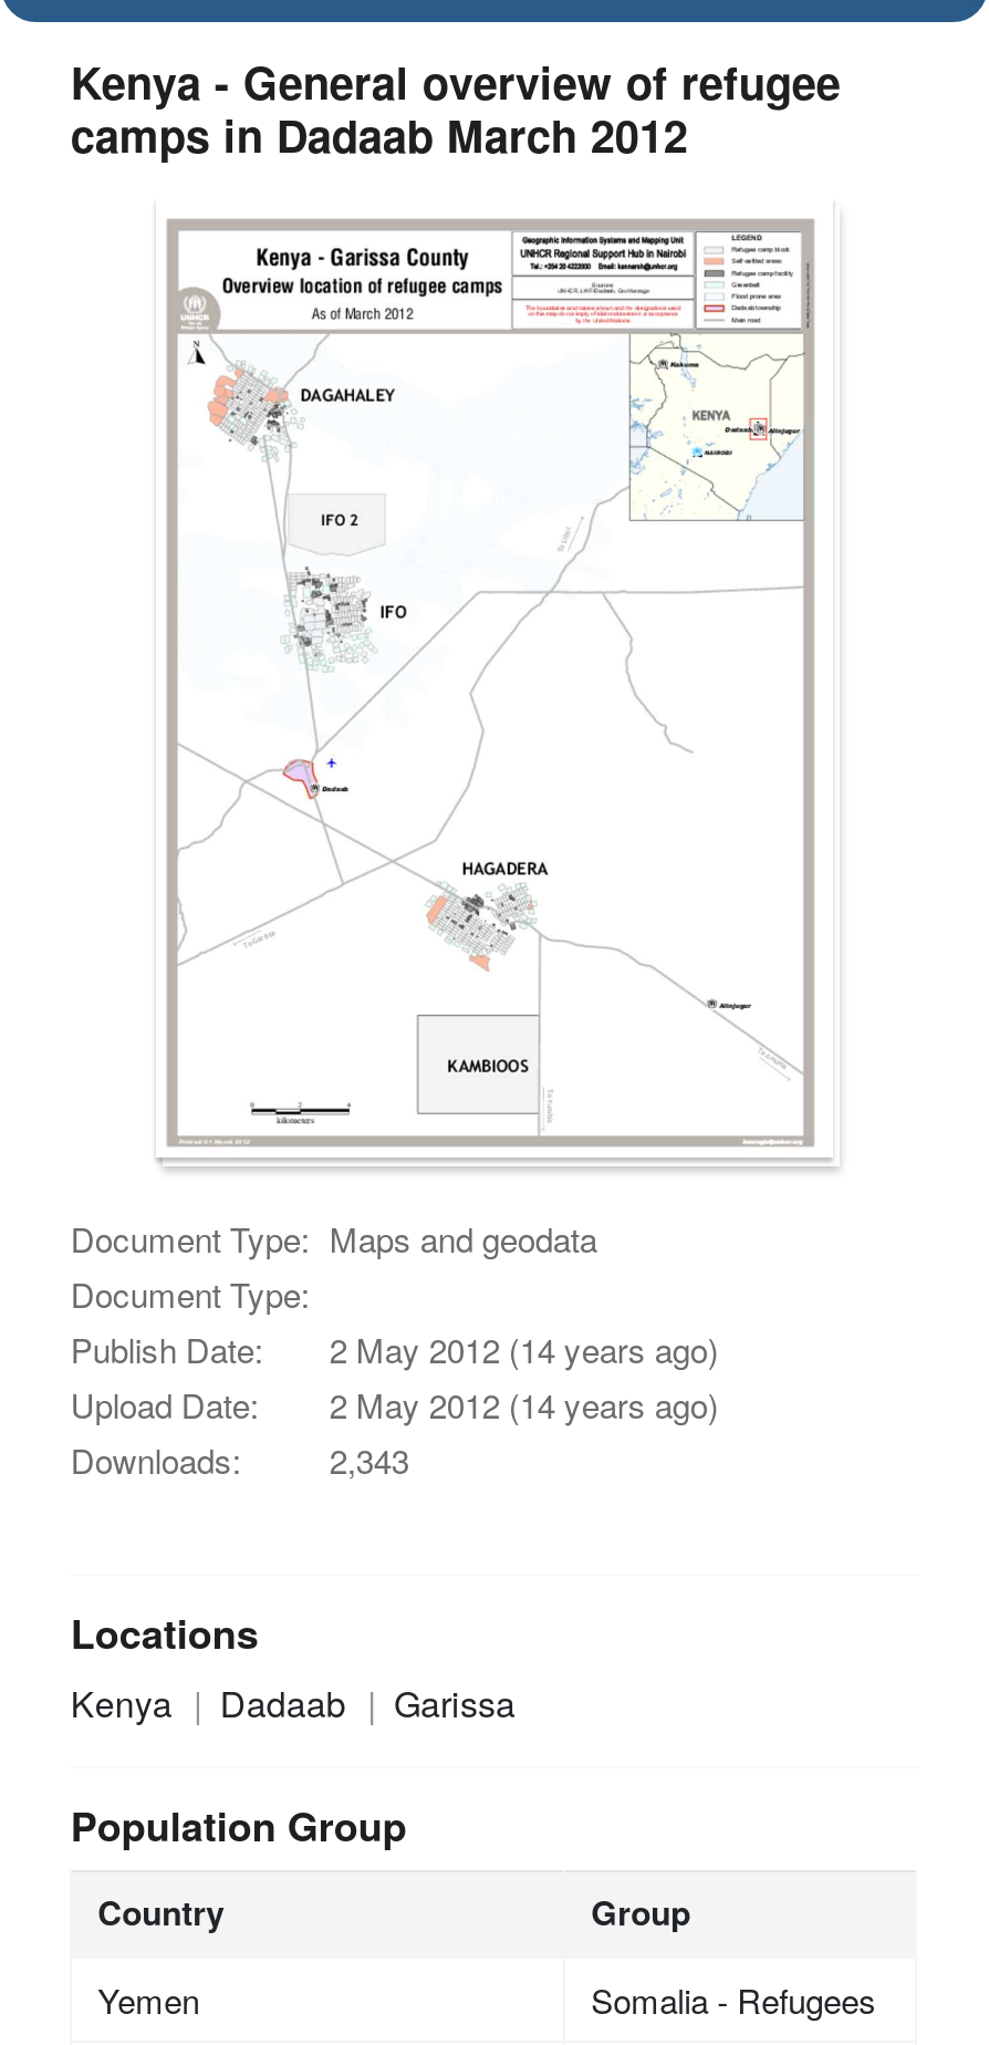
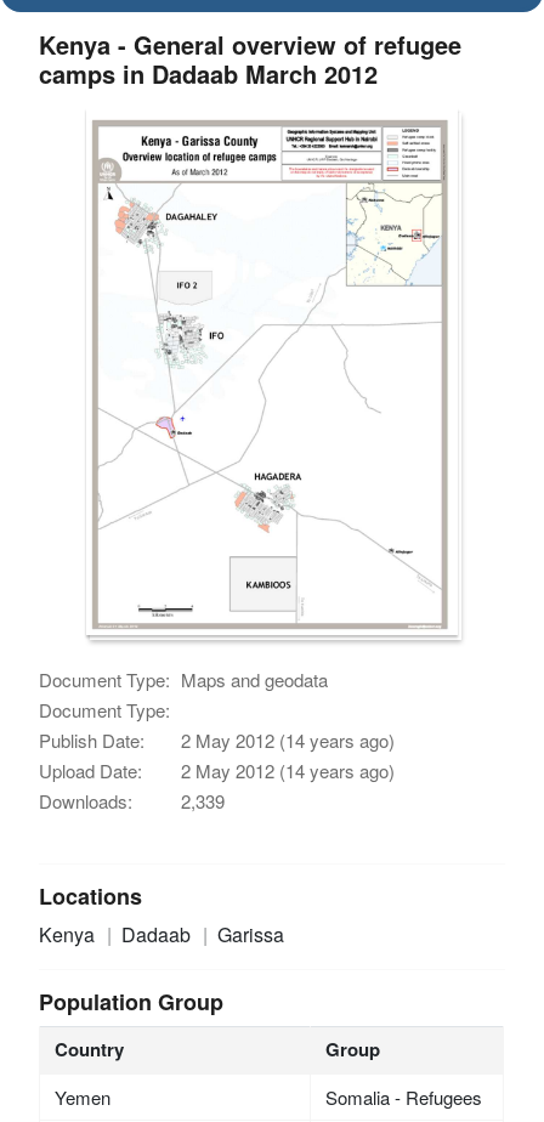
- Downloads: 2,343
+ Downloads: 2,339
